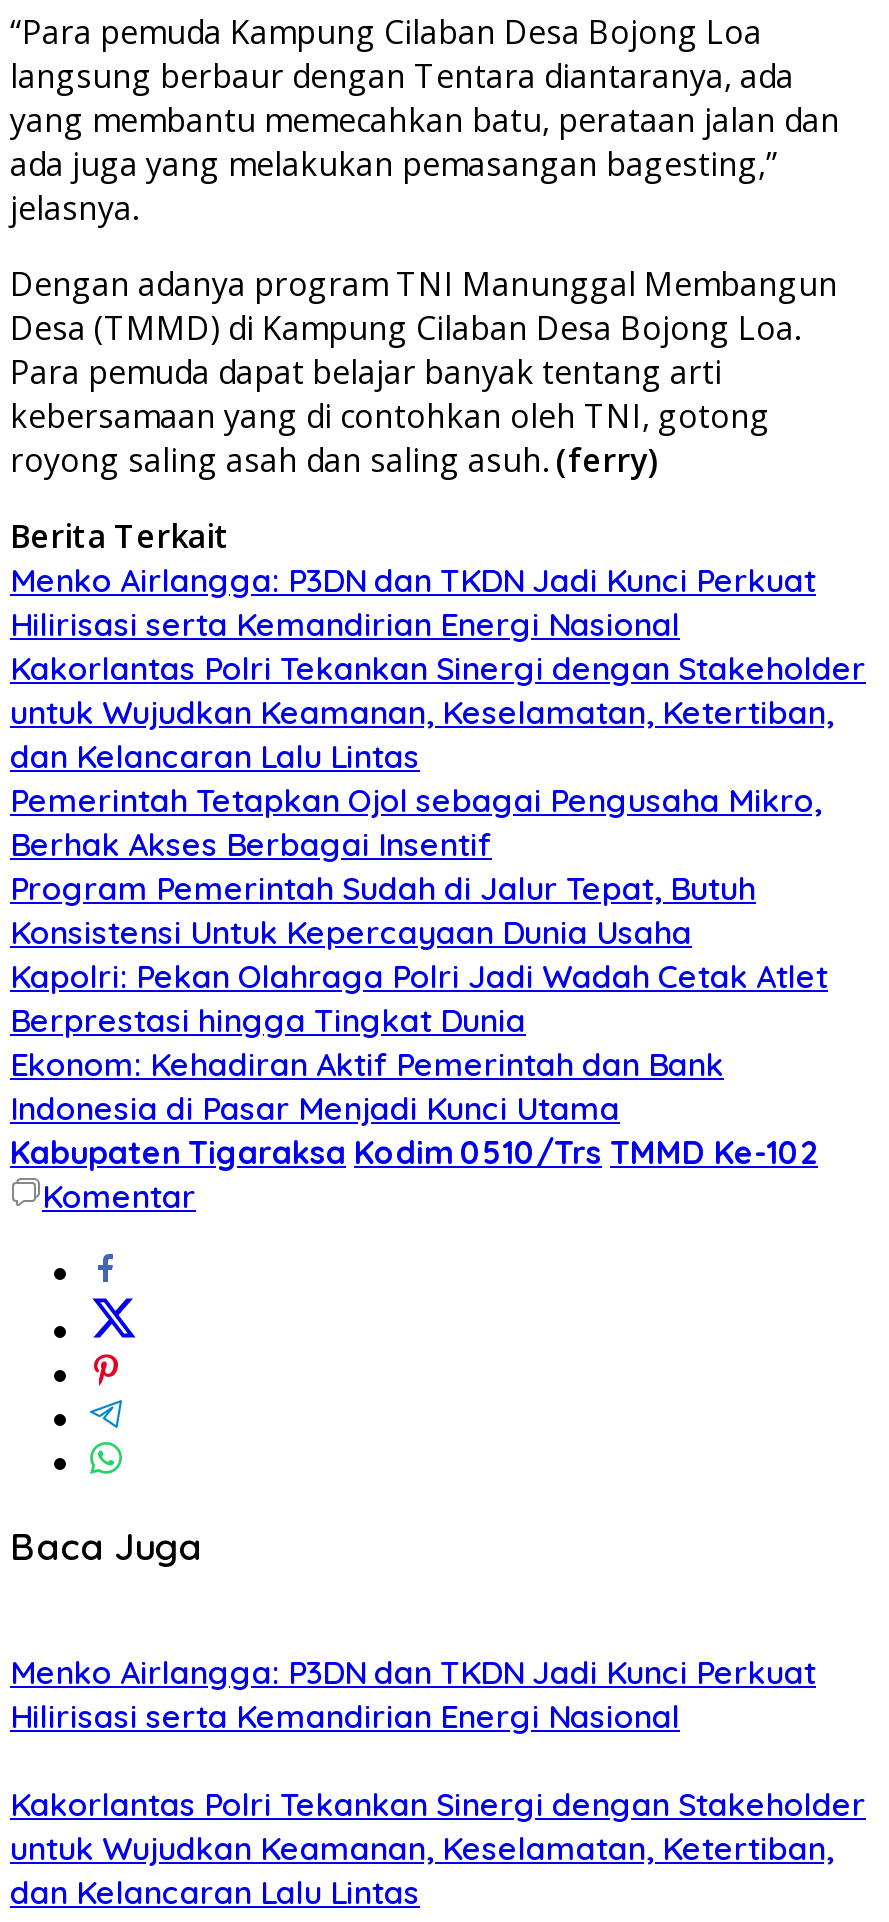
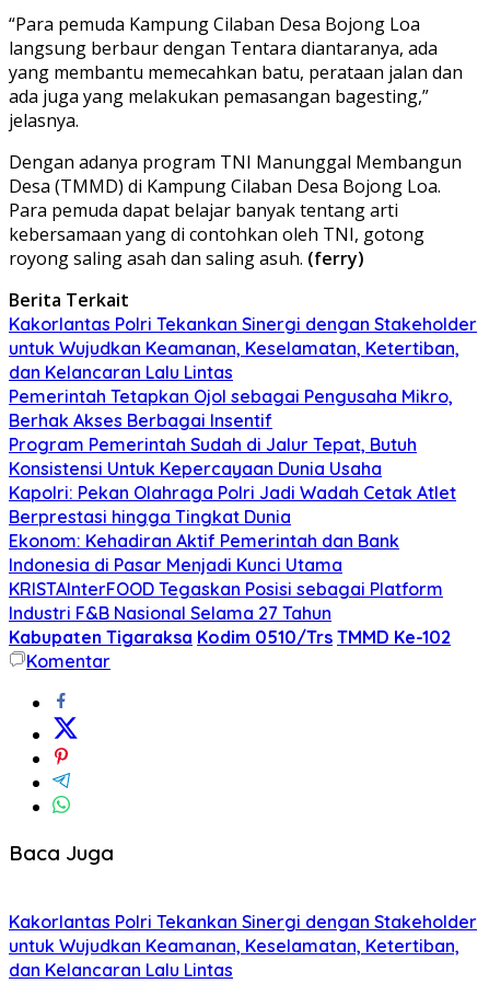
- Menko Airlangga: P3DN dan TKDN Jadi Kunci Perkuat
- Hilirisasi serta Kemandirian Energi Nasional

+ KRISTAInterFOOD Tegaskan Posisi sebagai Platform
+ Industri F&B Nasional Selama 27 Tahun

- Menko Airlangga: P3DN dan TKDN Jadi Kunci Perkuat
- Hilirisasi serta Kemandirian Energi Nasional
